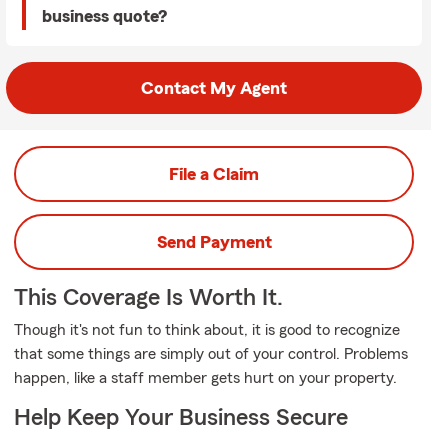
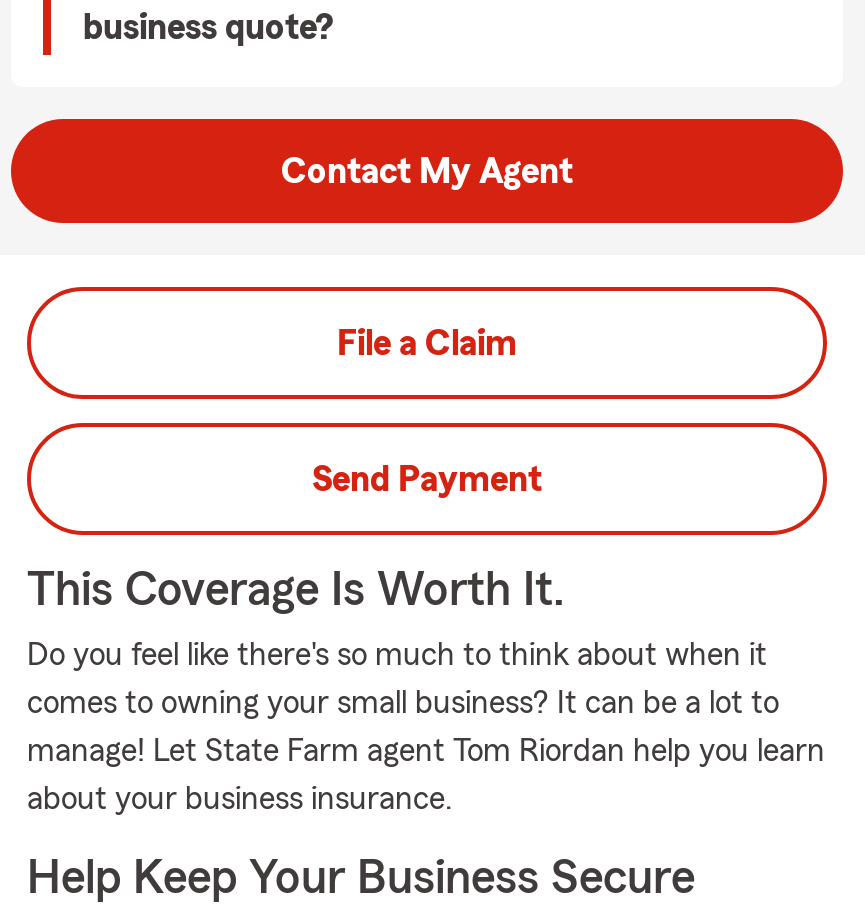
- Though it's not fun to think about, it is good to recognize
- that some things are simply out of your control. Problems
- happen, like a staff member gets hurt on your property.
+ Do you feel like there's so much to think about when it
+ comes to owning your small business? It can be a lot to
+ manage! Let State Farm agent Tom Riordan help you learn
+ about your business insurance.
